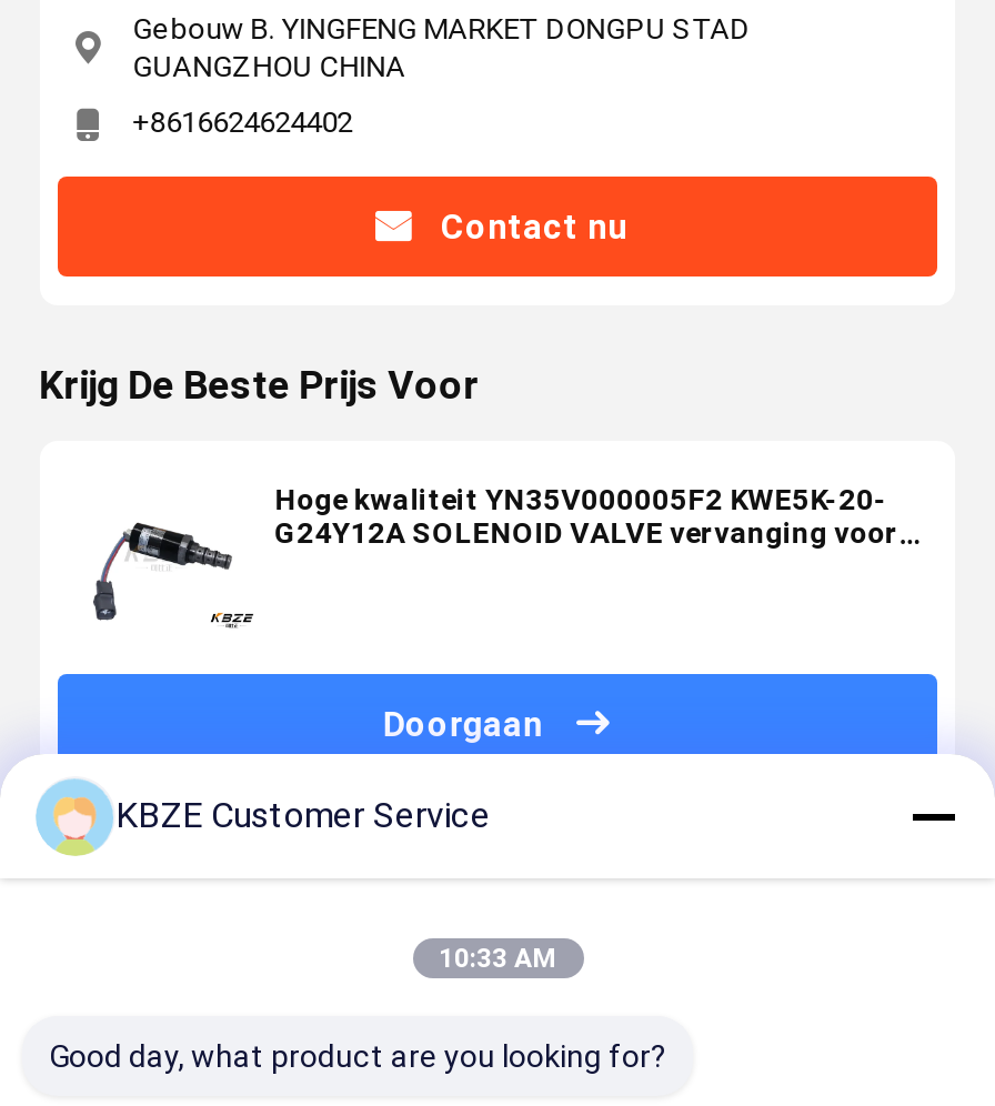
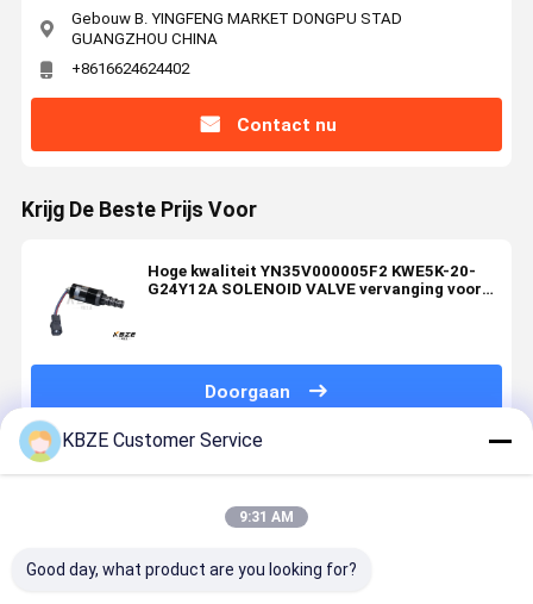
- 10:33 AM
+ 9:31 AM
